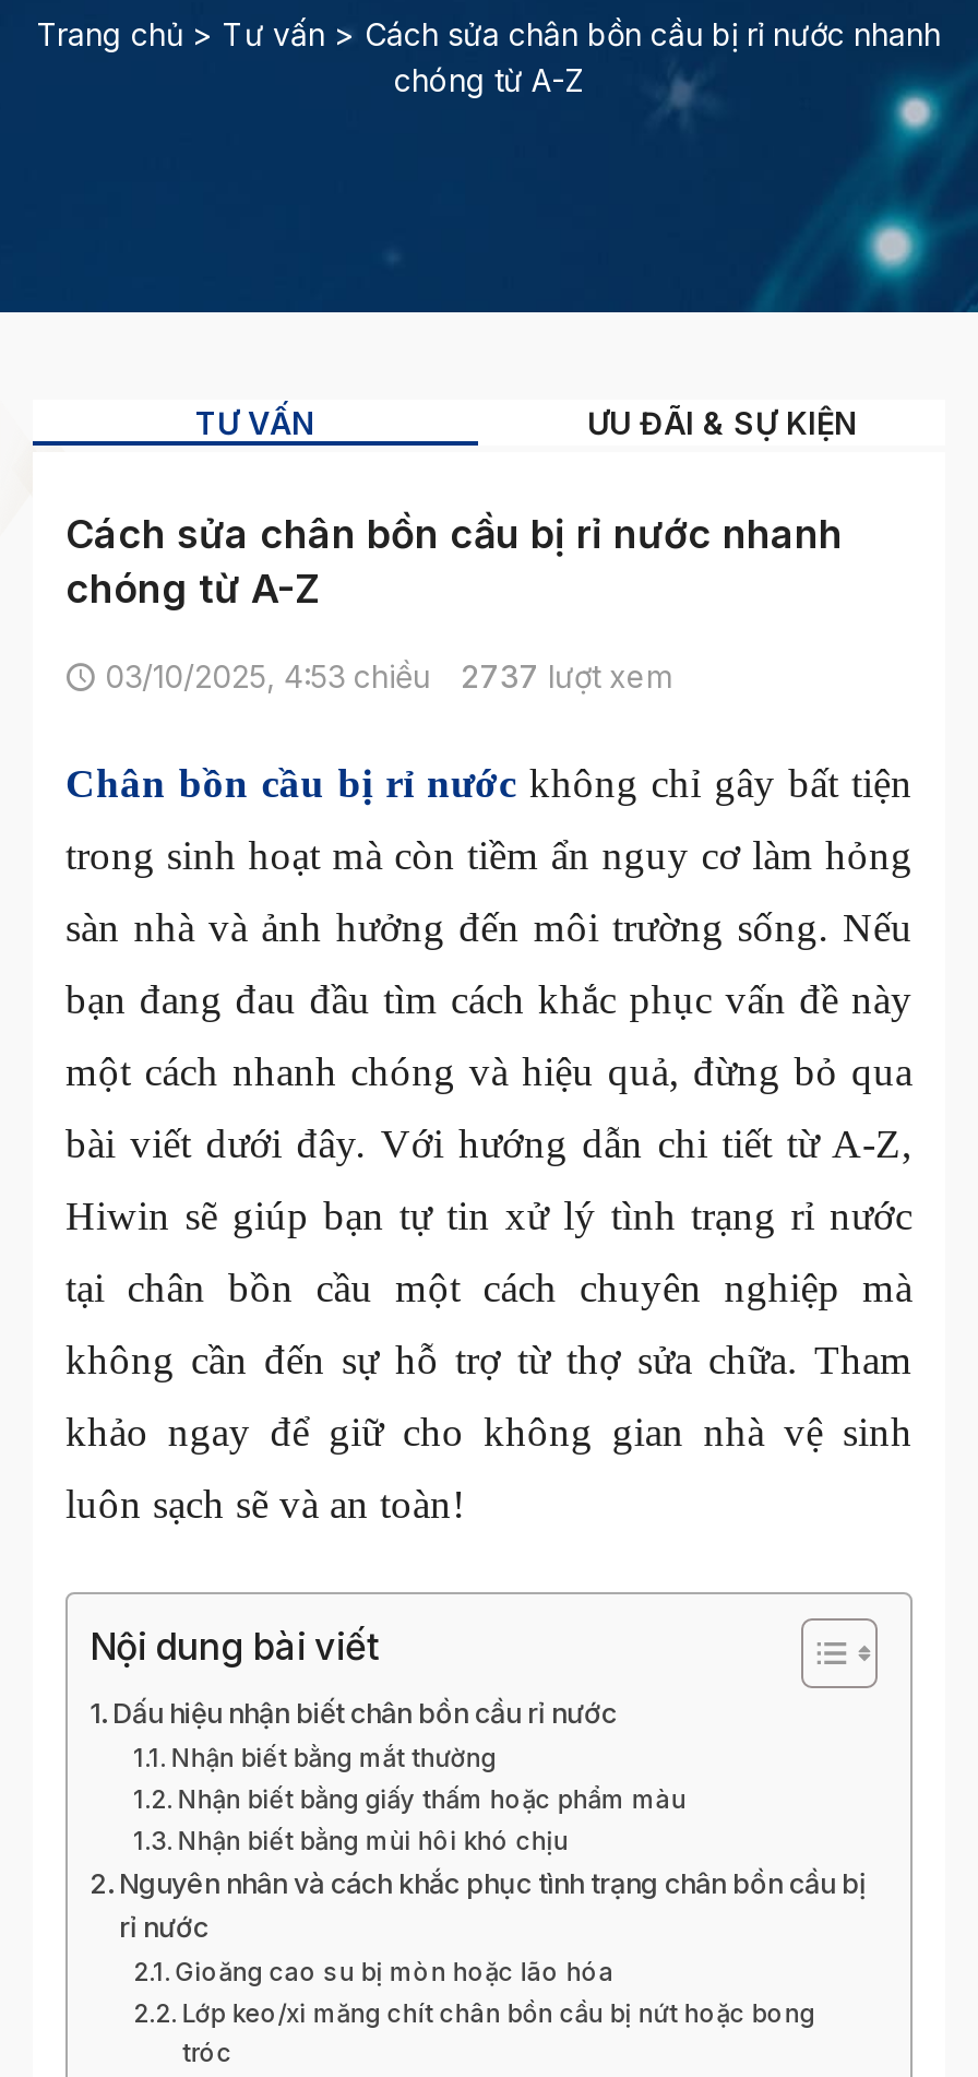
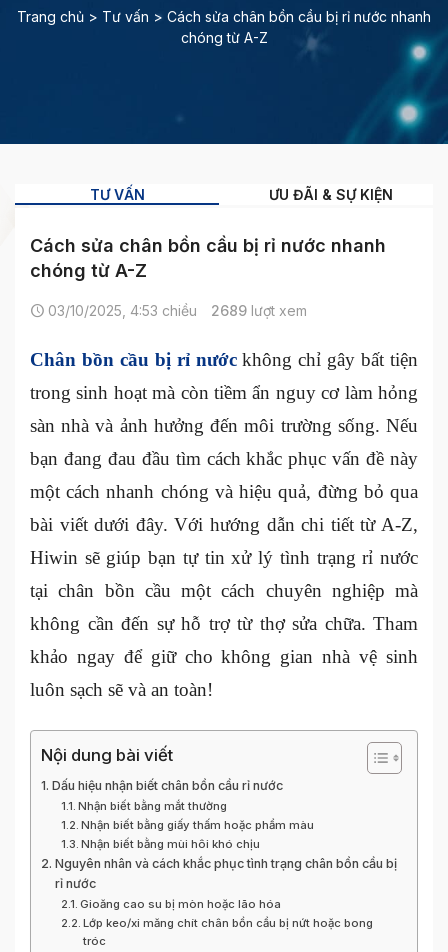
- 03/10/2025, 4:53 chiều 2737 lượt xem
+ 03/10/2025, 4:53 chiều 2689 lượt xem
